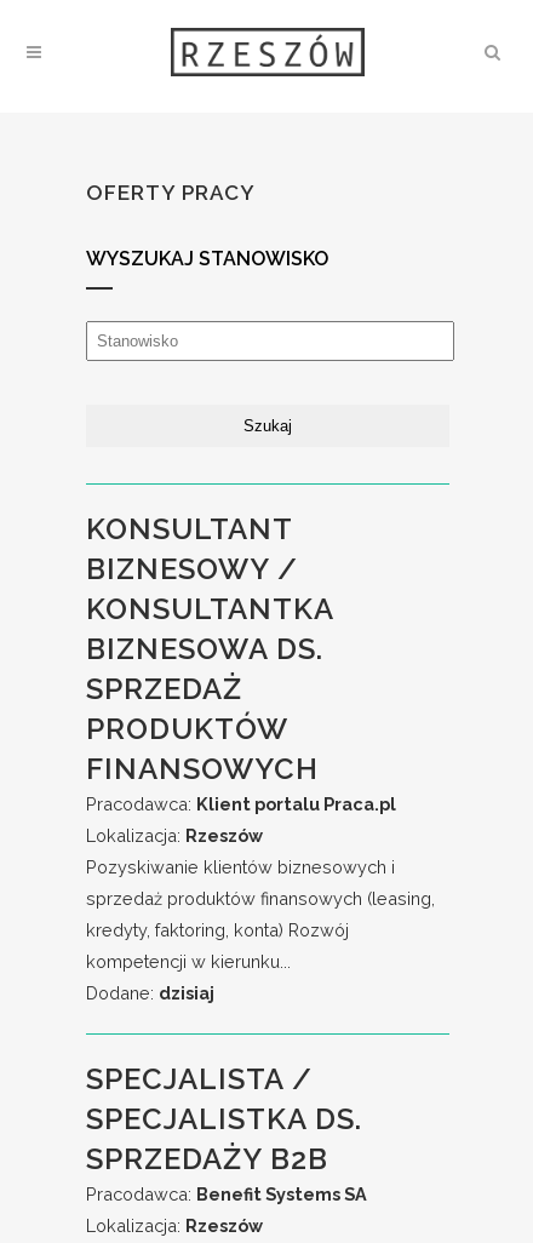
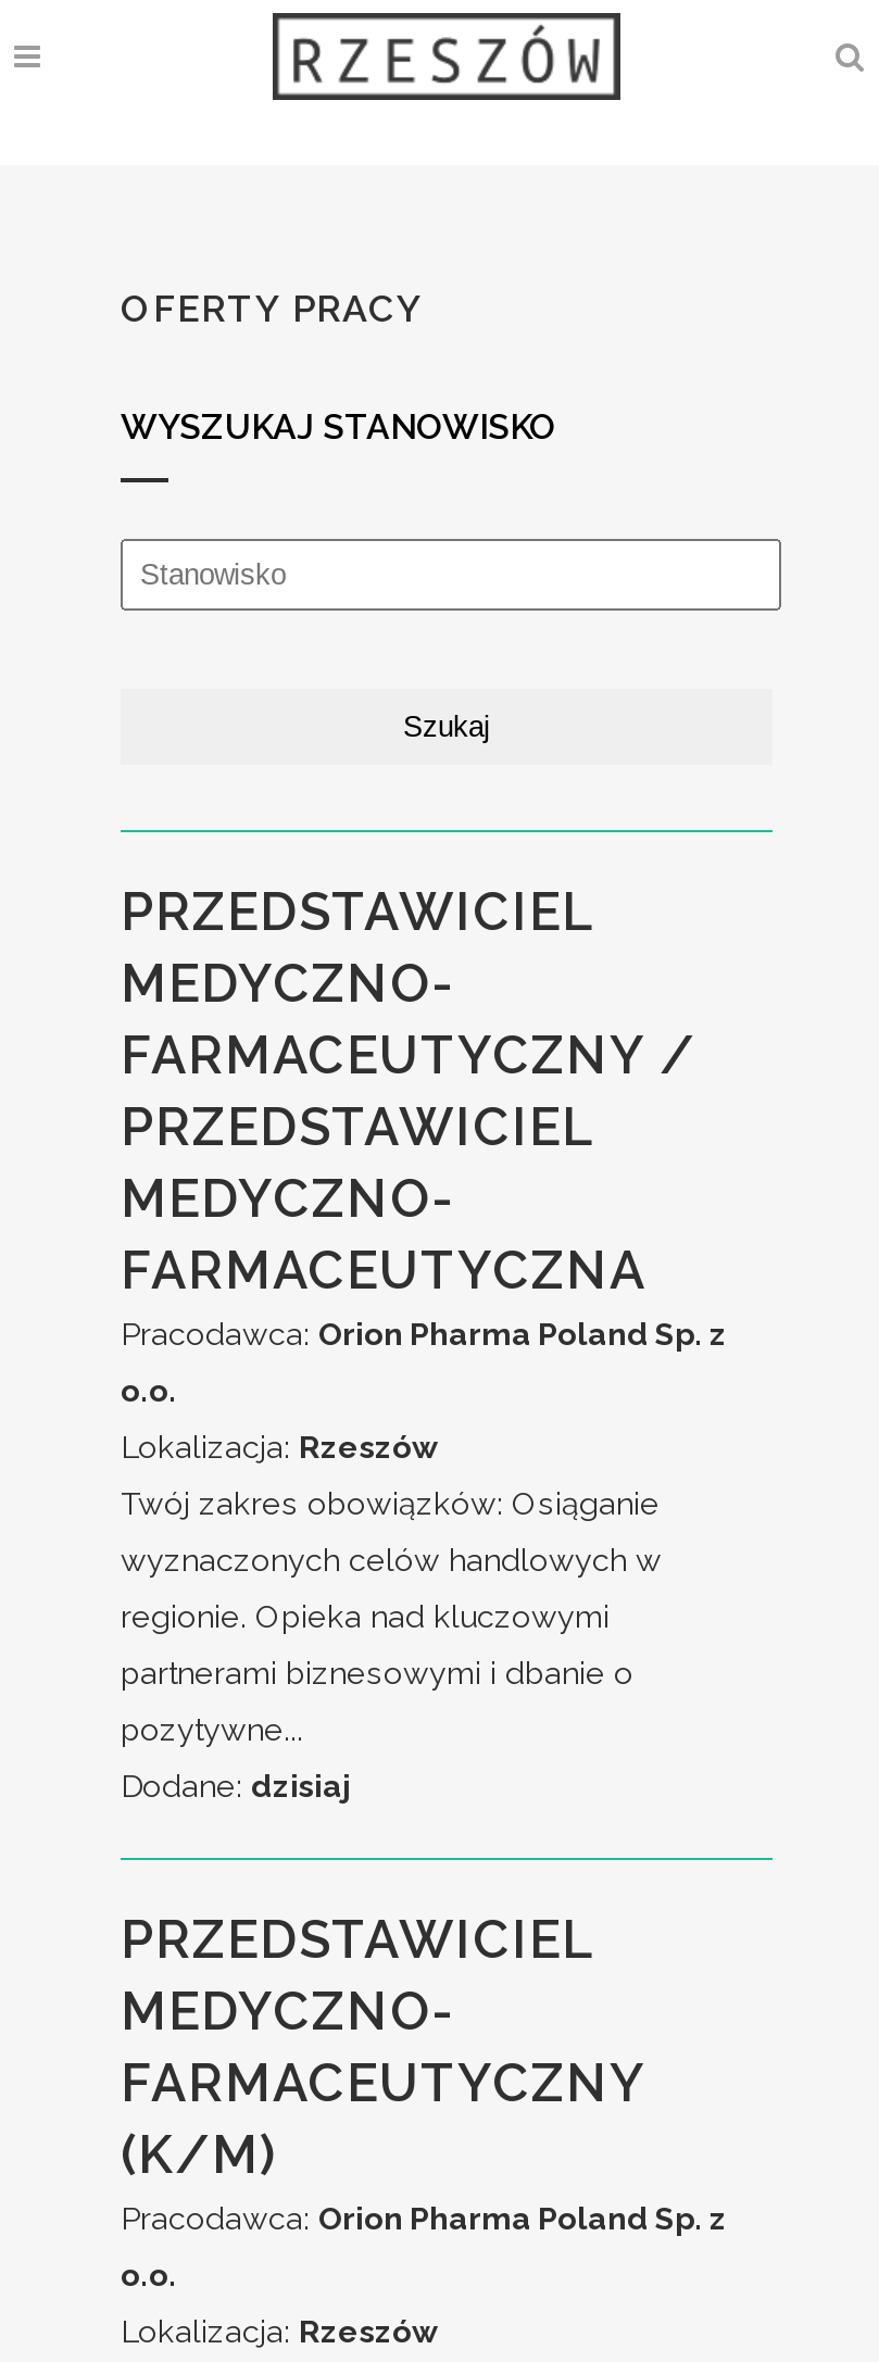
- KONSULTANT
- BIZNESOWY /
- KONSULTANTKA
- BIZNESOWA DS.
- SPRZEDAŻ
- PRODUKTÓW
- FINANSOWYCH
- Pracodawca: Klient portalu Praca.pl
+ PRZEDSTAWICIEL
+ MEDYCZNO-
+ FARMACEUTYCZNY /
+ PRZEDSTAWICIEL
+ MEDYCZNO-
+ FARMACEUTYCZNA
+ Pracodawca: Orion Pharma Poland Sp. z
+ o.o.

- Pozyskiwanie klientów biznesowych i
- sprzedaż produktów finansowych (leasing,
- kredyty, faktoring, konta) Rozwój
- kompetencji w kierunku...
+ Twój zakres obowiązków: Osiąganie
+ wyznaczonych celów handlowych w
+ regionie. Opieka nad kluczowymi
+ partnerami biznesowymi i dbanie o
+ pozytywne...

- SPECJALISTA /
- SPECJALISTKA DS.
- SPRZEDAŻY B2B
- Pracodawca: Benefit Systems SA
+ PRZEDSTAWICIEL
+ MEDYCZNO-
+ FARMACEUTYCZNY
+ (K/M)
+ Pracodawca: Orion Pharma Poland Sp. z
+ o.o.
